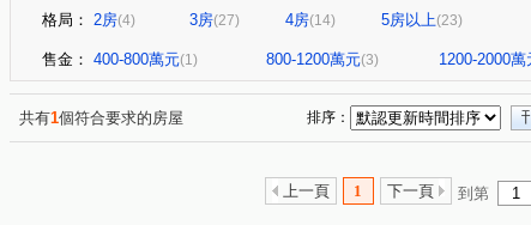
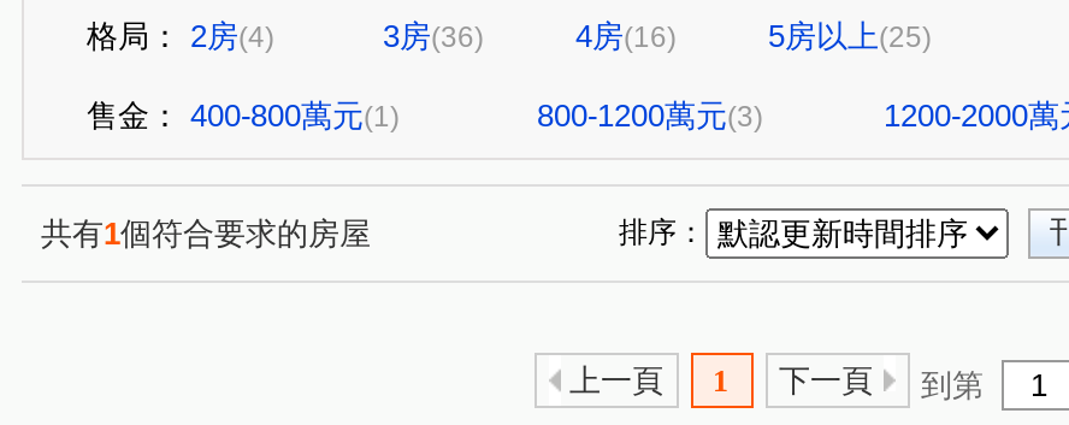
- 3房(27)
+ 3房(36)

- 4房(14)
+ 4房(16)

- 5房以上(23)
+ 5房以上(25)
